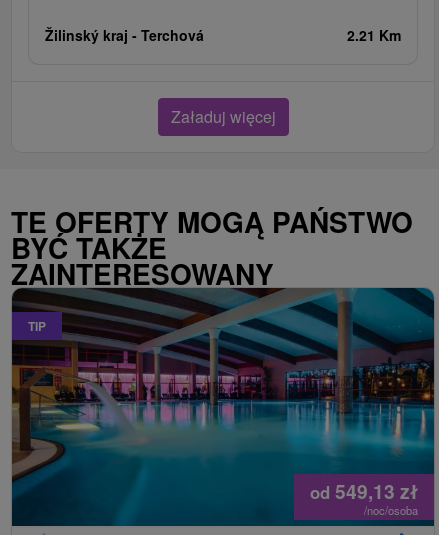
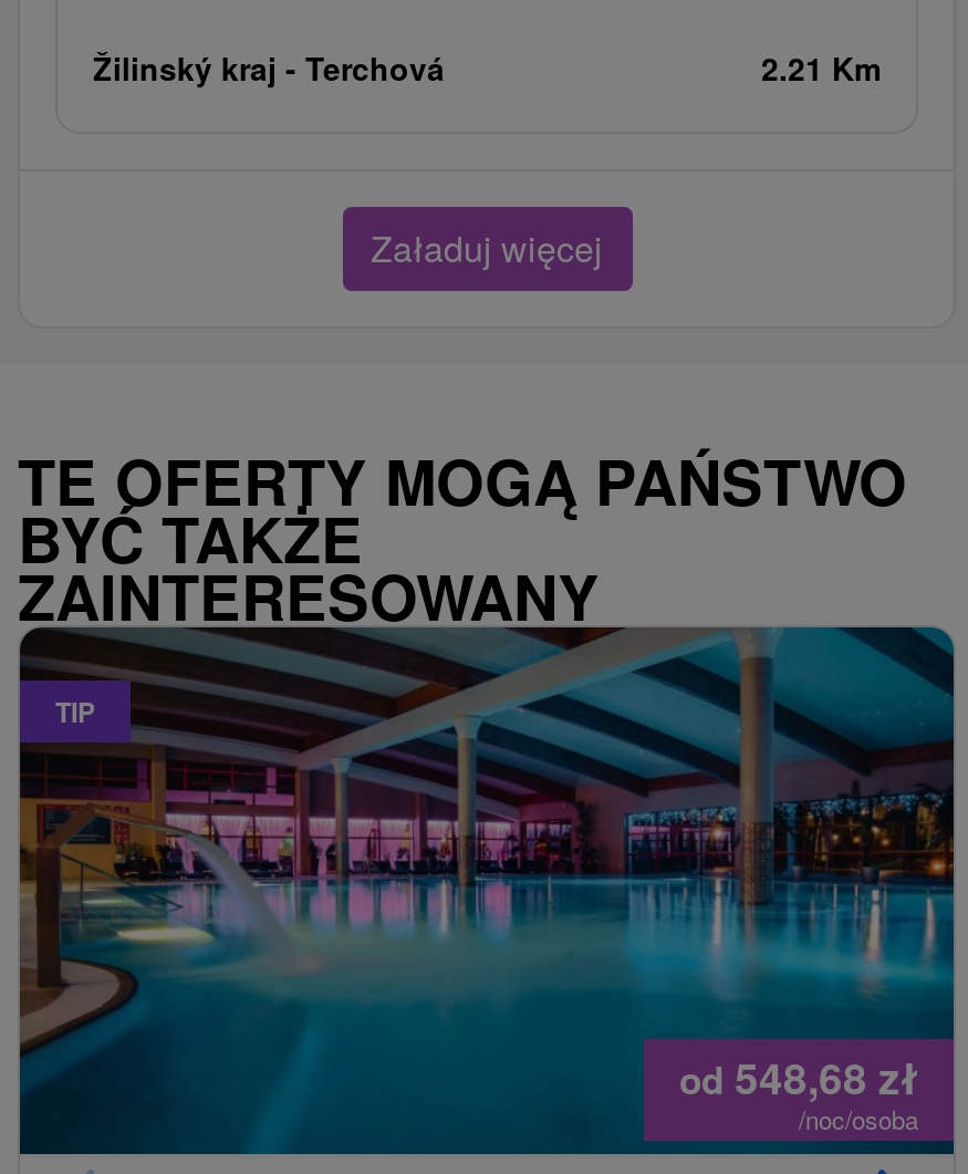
- od 549,13 zł
+ od 548,68 zł
